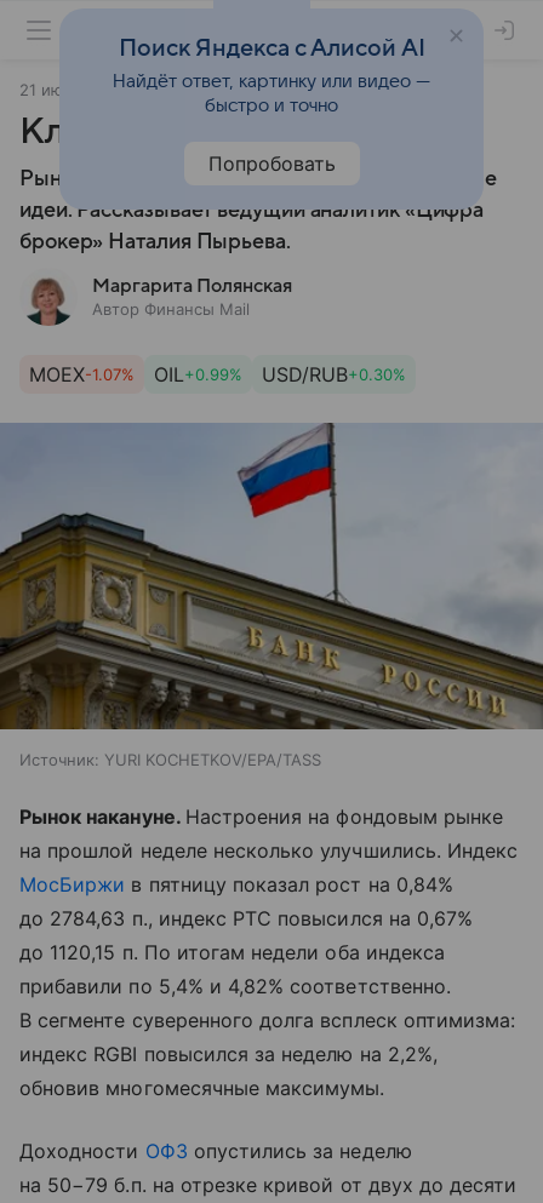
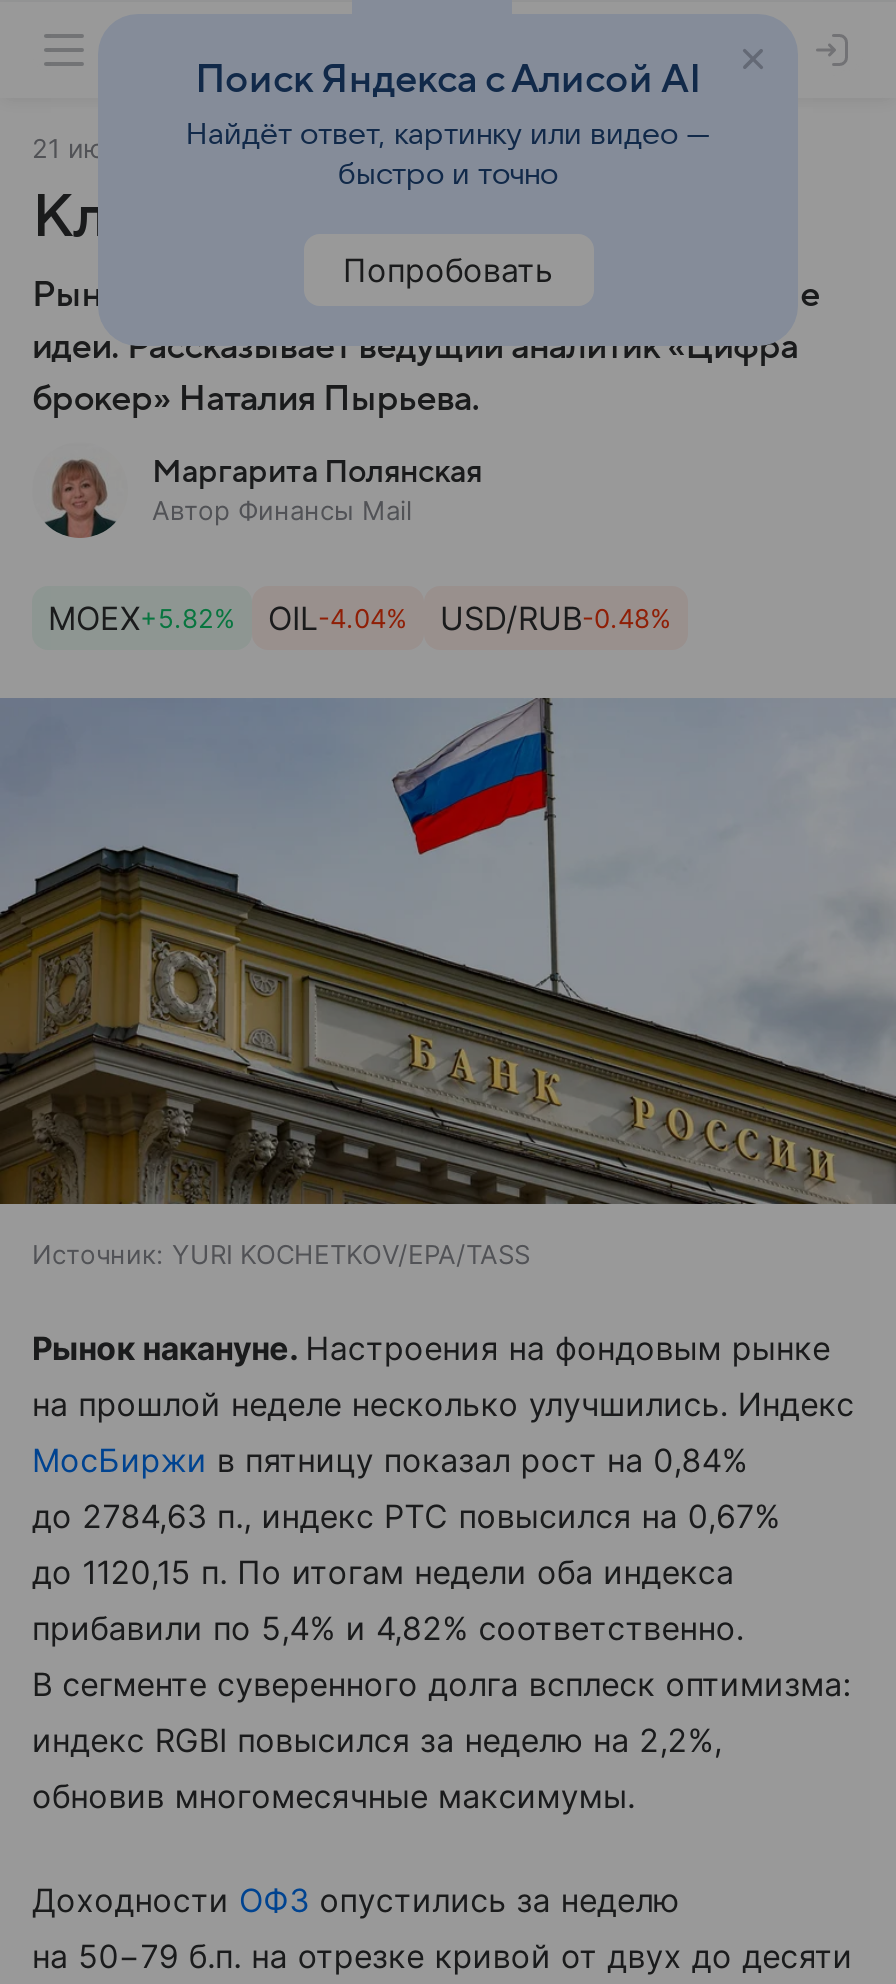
- MOEX-1.07%
+ MOEX+5.82%

- OIL+0.99%
+ OIL-4.04%

- USD/RUB+0.30%
+ USD/RUB-0.48%
